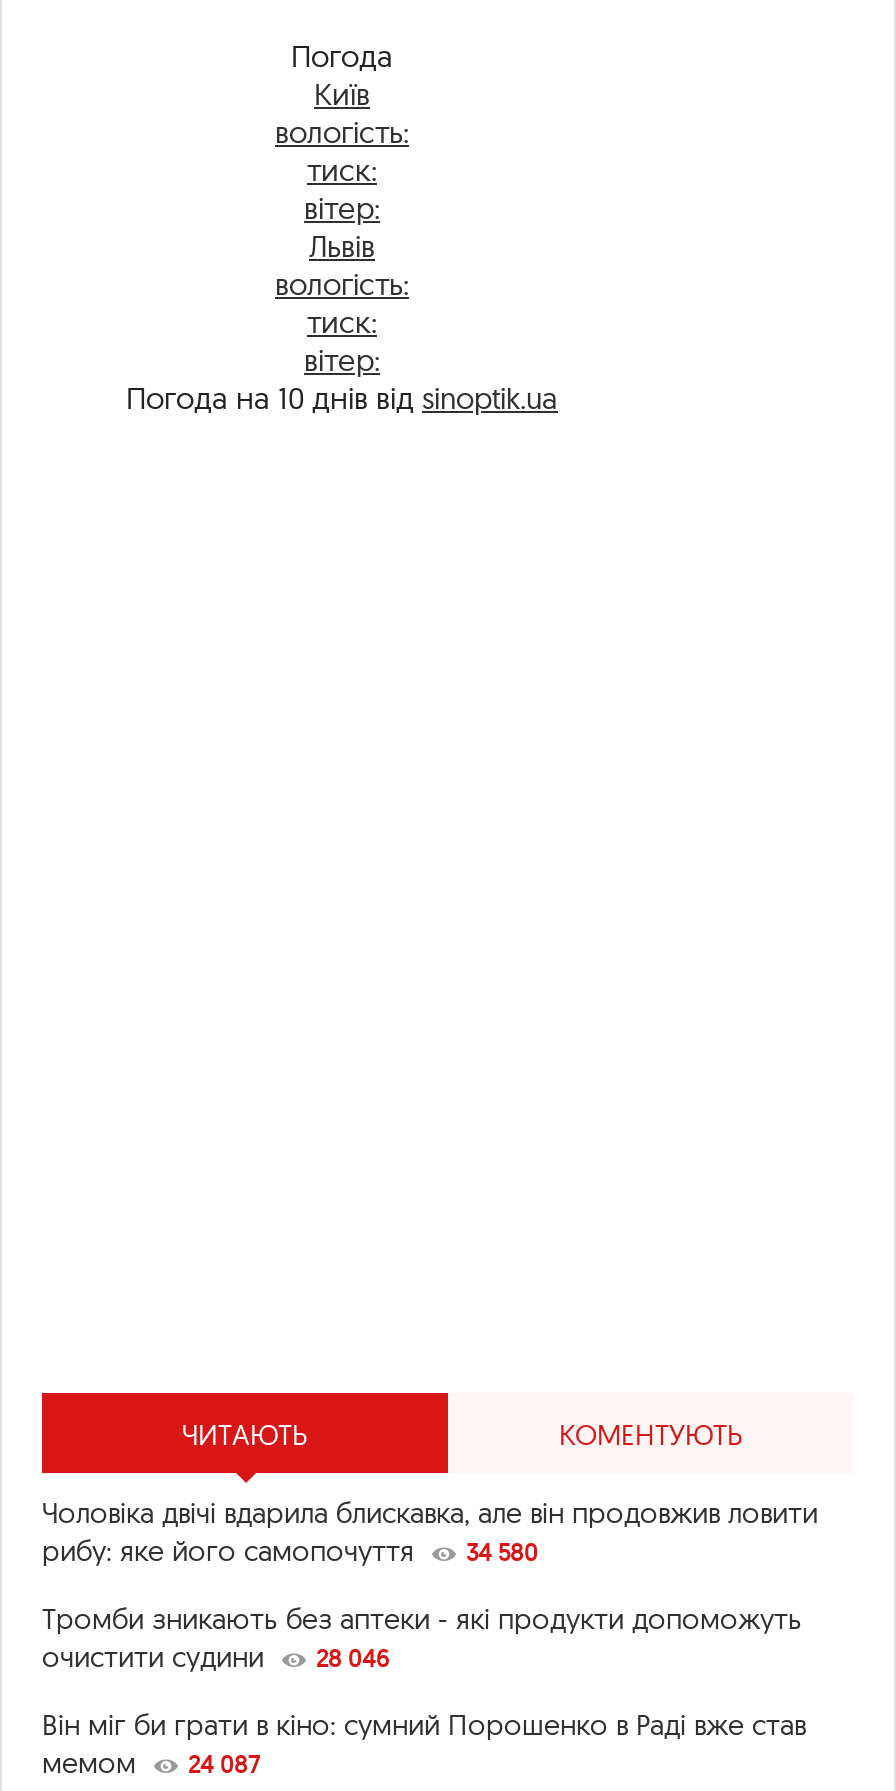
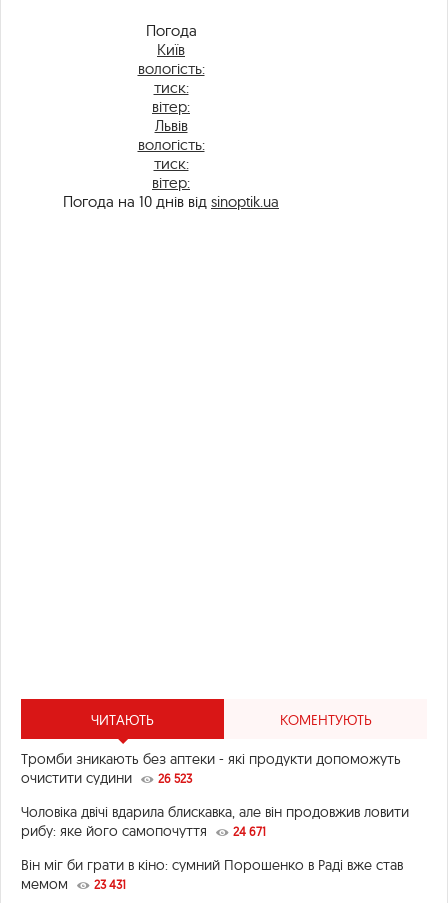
moved down: Чоловіка двічі вдарила блискавка, але він продовжив ловити | рибу: яке його самопочуття

- 34 580

moved up: Тромби зникають без аптеки - які продукти допоможуть | очистити судини

- 28 046
+ 26 523
+ 24 671

- мемом 24 087
+ мемом 23 431
